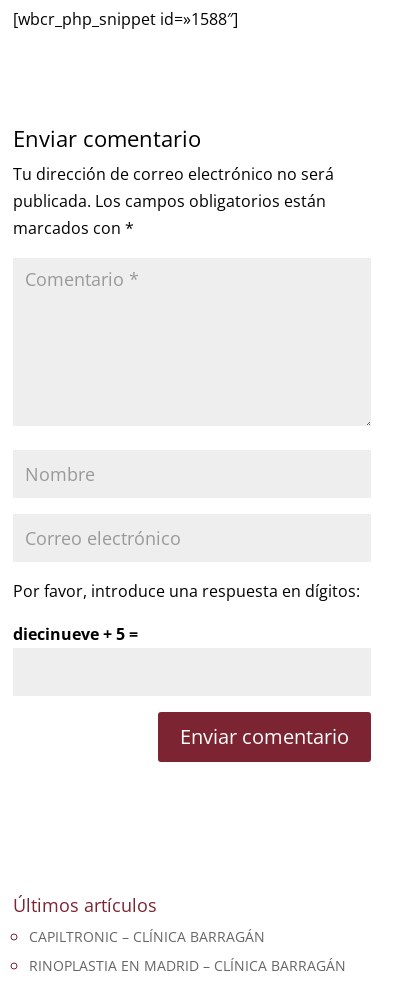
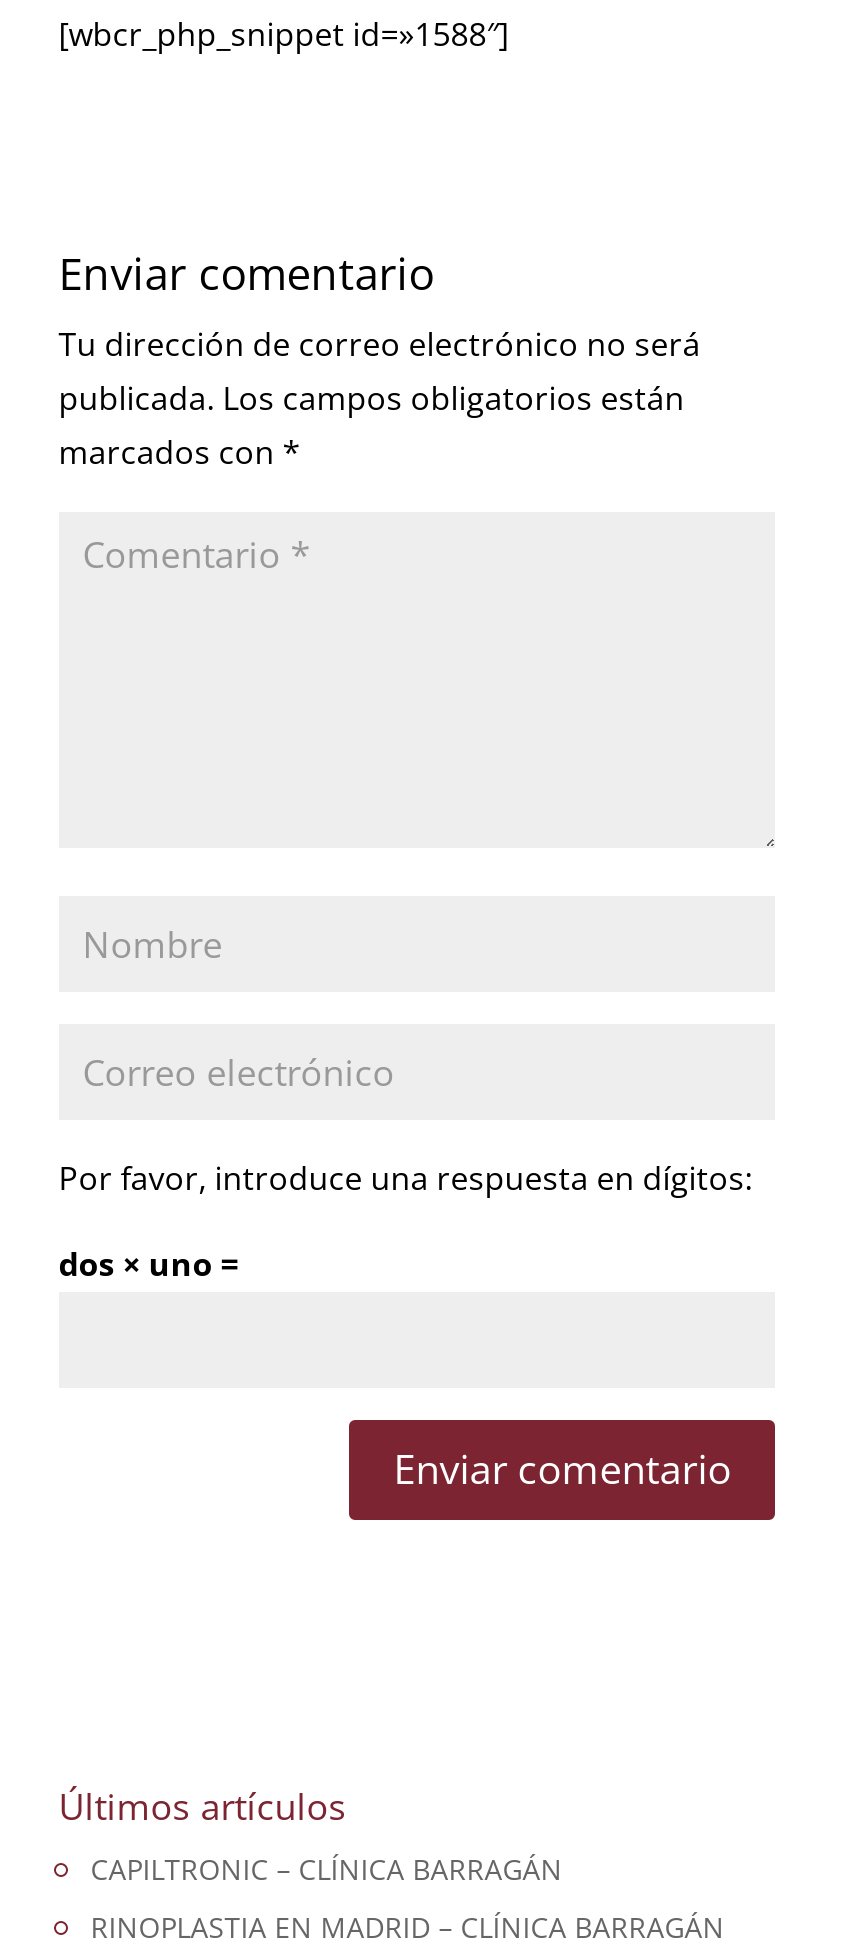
- diecinueve + 5 =
+ dos × uno =
